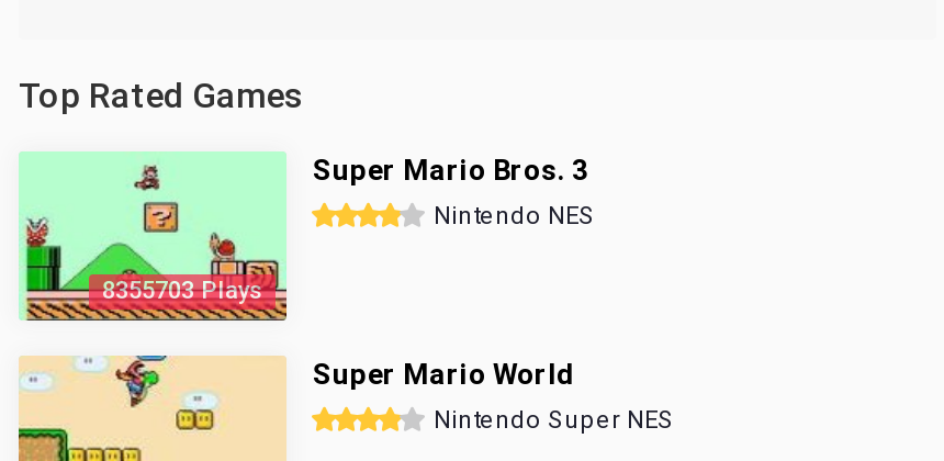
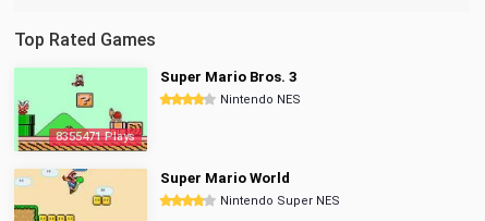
- 8355703 Plays
+ 8355471 Plays
